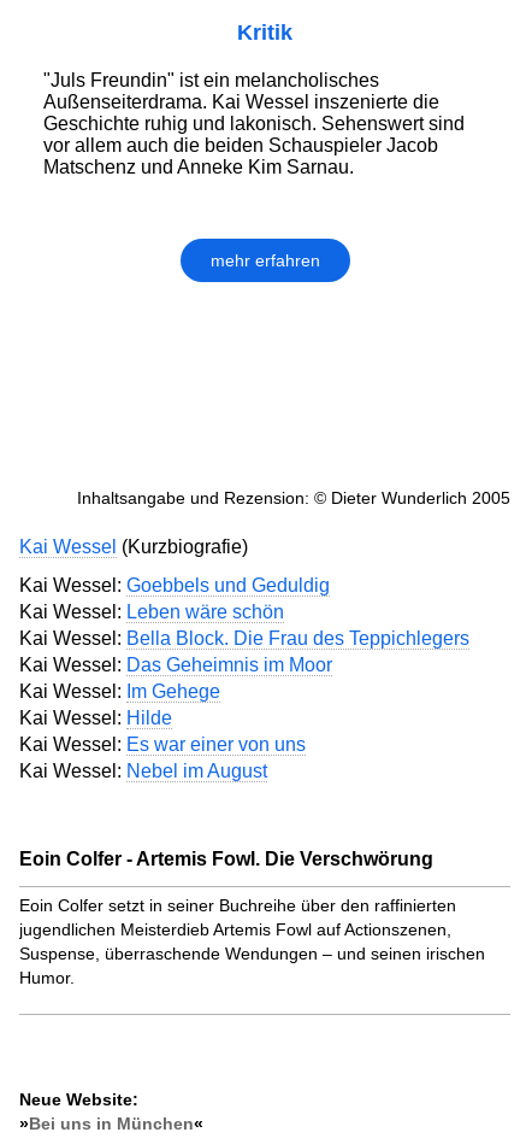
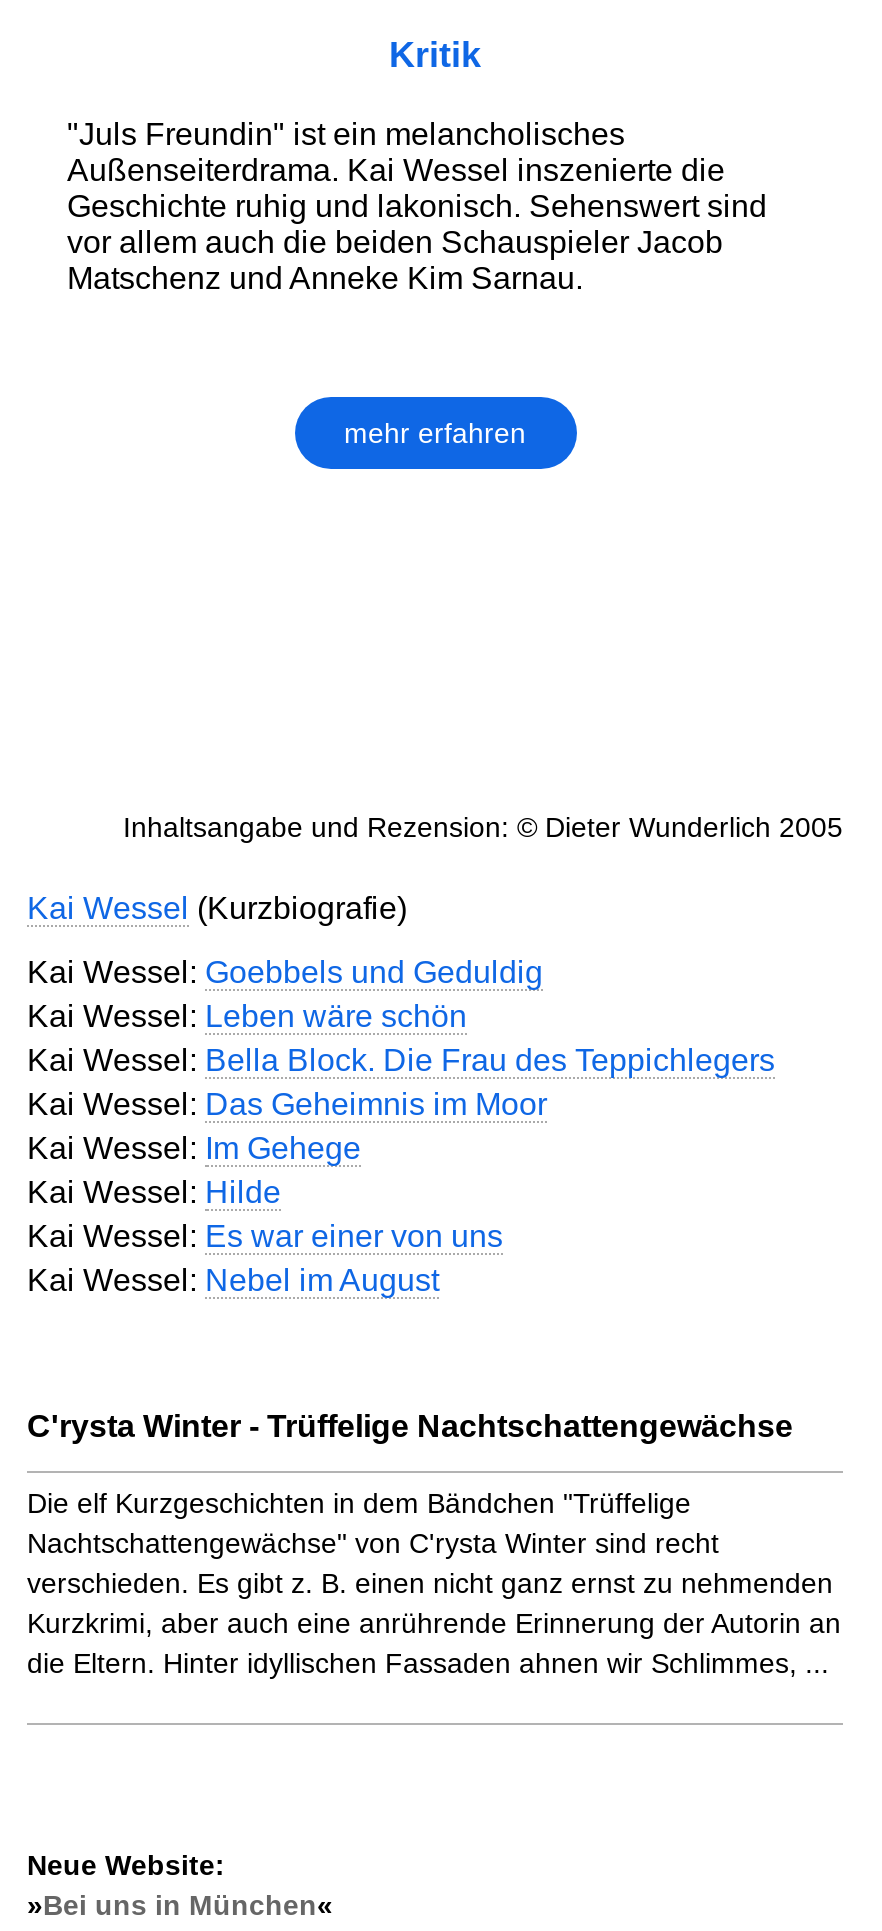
- Eoin Colfer - Artemis Fowl. Die Verschwörung
+ C'rysta Winter - Trüffelige Nachtschattengewächse

- Eoin Colfer setzt in seiner Buchreihe über den raffinierten
- jugendlichen Meisterdieb Artemis Fowl auf Actionszenen,
- Suspense, überraschende Wendungen – und seinen irischen
- Humor.
+ Die elf Kurzgeschichten in dem Bändchen "Trüffelige
+ Nachtschattengewächse" von C'rysta Winter sind recht
+ verschieden. Es gibt z. B. einen nicht ganz ernst zu nehmenden
+ Kurzkrimi, aber auch eine anrührende Erinnerung der Autorin an
+ die Eltern. Hinter idyllischen Fassaden ahnen wir Schlimmes, ...
